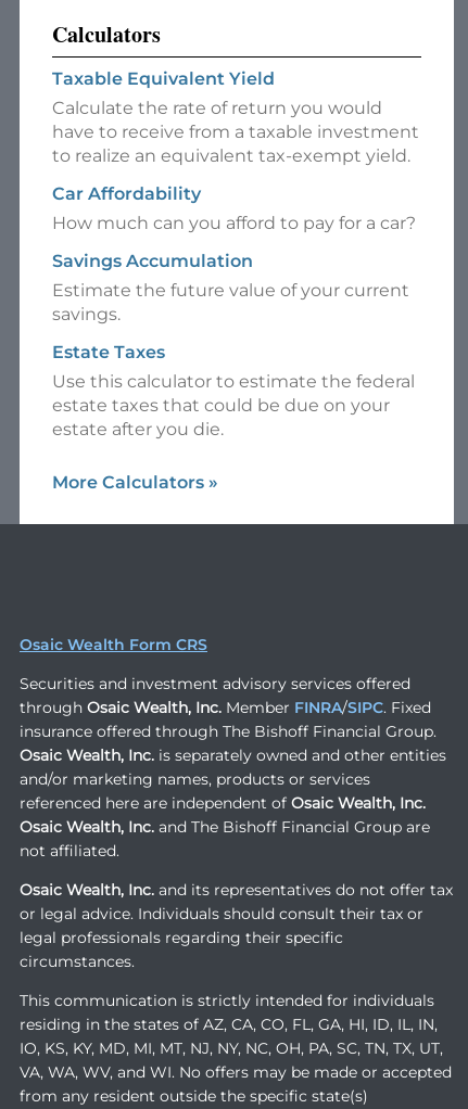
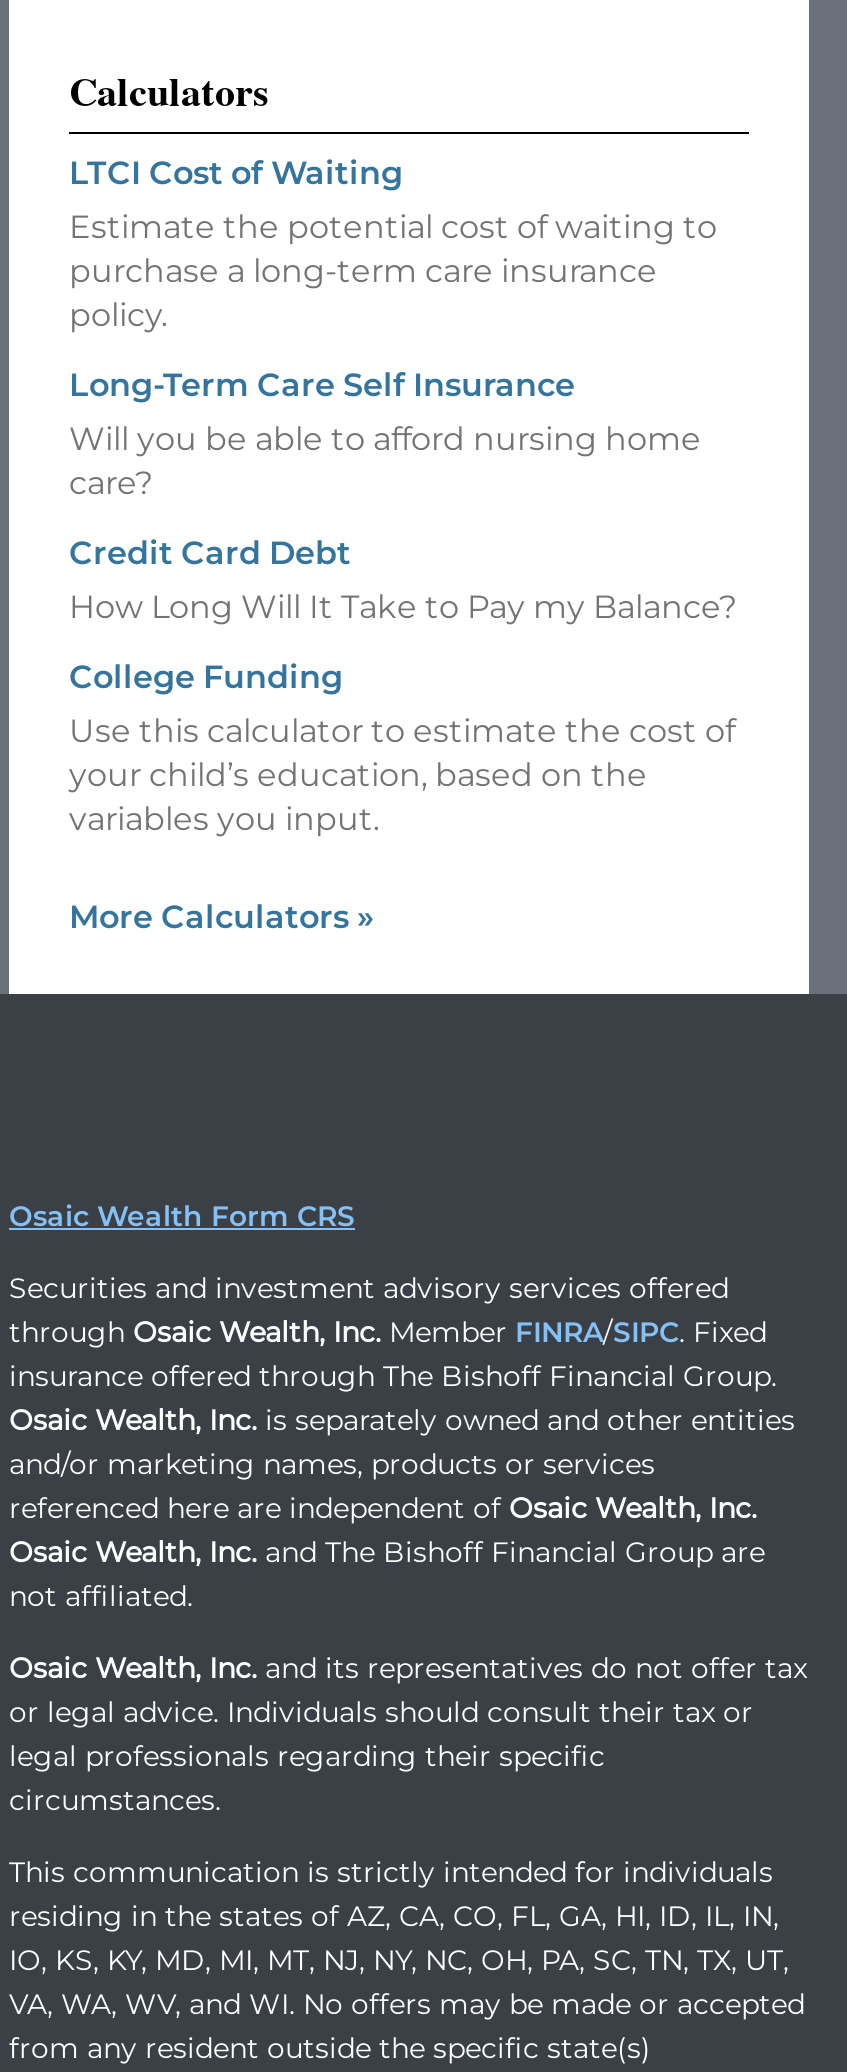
- Taxable Equivalent Yield
- Calculate the rate of return you would
- have to receive from a taxable investment
- to realize an equivalent tax-exempt yield.
+ LTCI Cost of Waiting
+ Estimate the potential cost of waiting to
+ purchase a long-term care insurance
+ policy.

- Car Affordability
- How much can you afford to pay for a car?
+ Long-Term Care Self Insurance
+ Will you be able to afford nursing home
+ care?

- Savings Accumulation
- Estimate the future value of your current
- savings.
+ Credit Card Debt
+ How Long Will It Take to Pay my Balance?

- Estate Taxes
- Use this calculator to estimate the federal
- estate taxes that could be due on your
- estate after you die.
+ College Funding
+ Use this calculator to estimate the cost of
+ your child’s education, based on the
+ variables you input.
